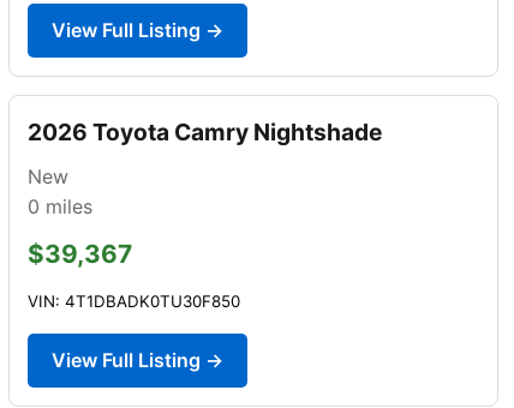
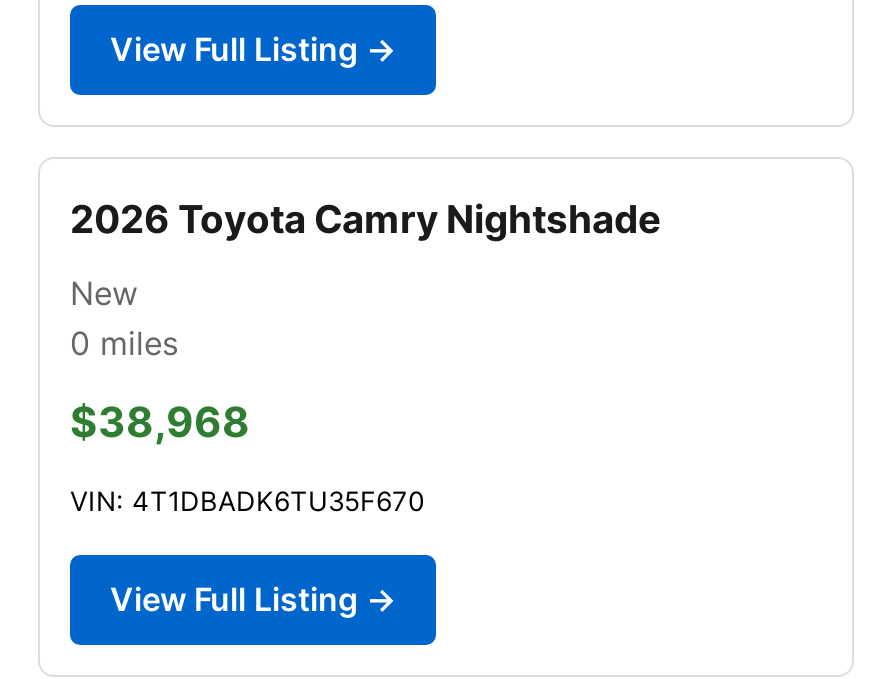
- $39,367
+ $38,968

- VIN: 4T1DBADK0TU30F850
+ VIN: 4T1DBADK6TU35F670
